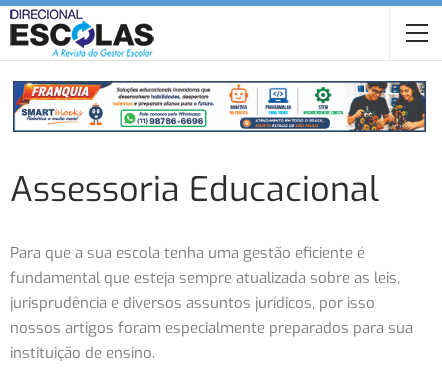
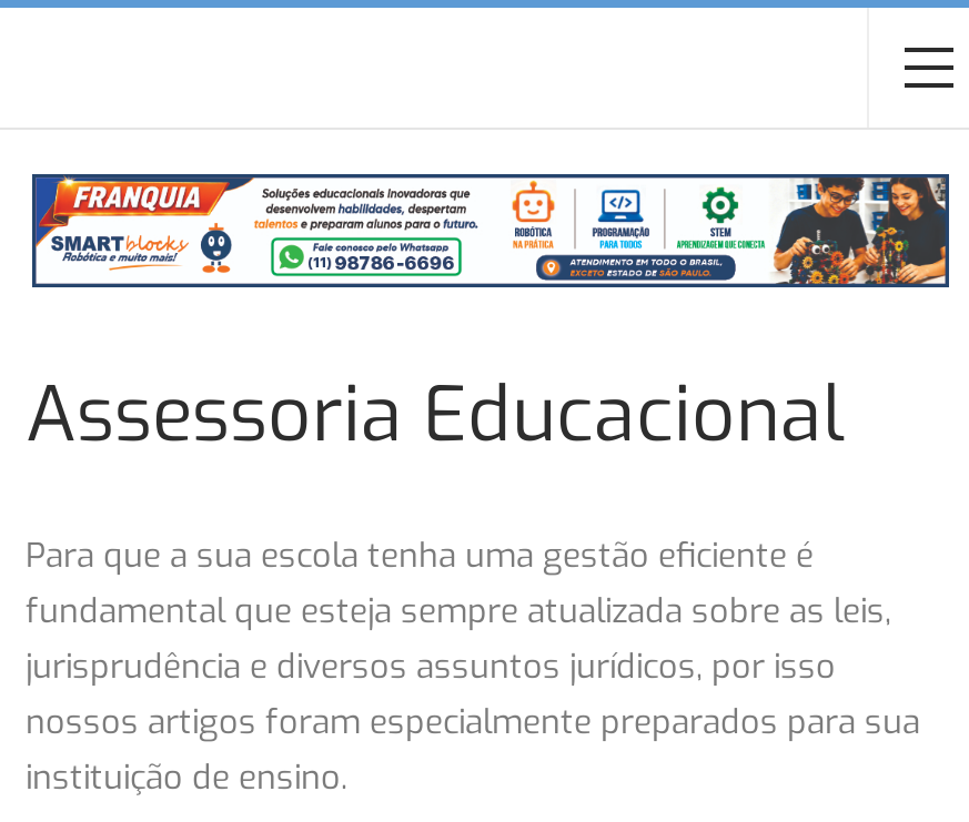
- [image]
